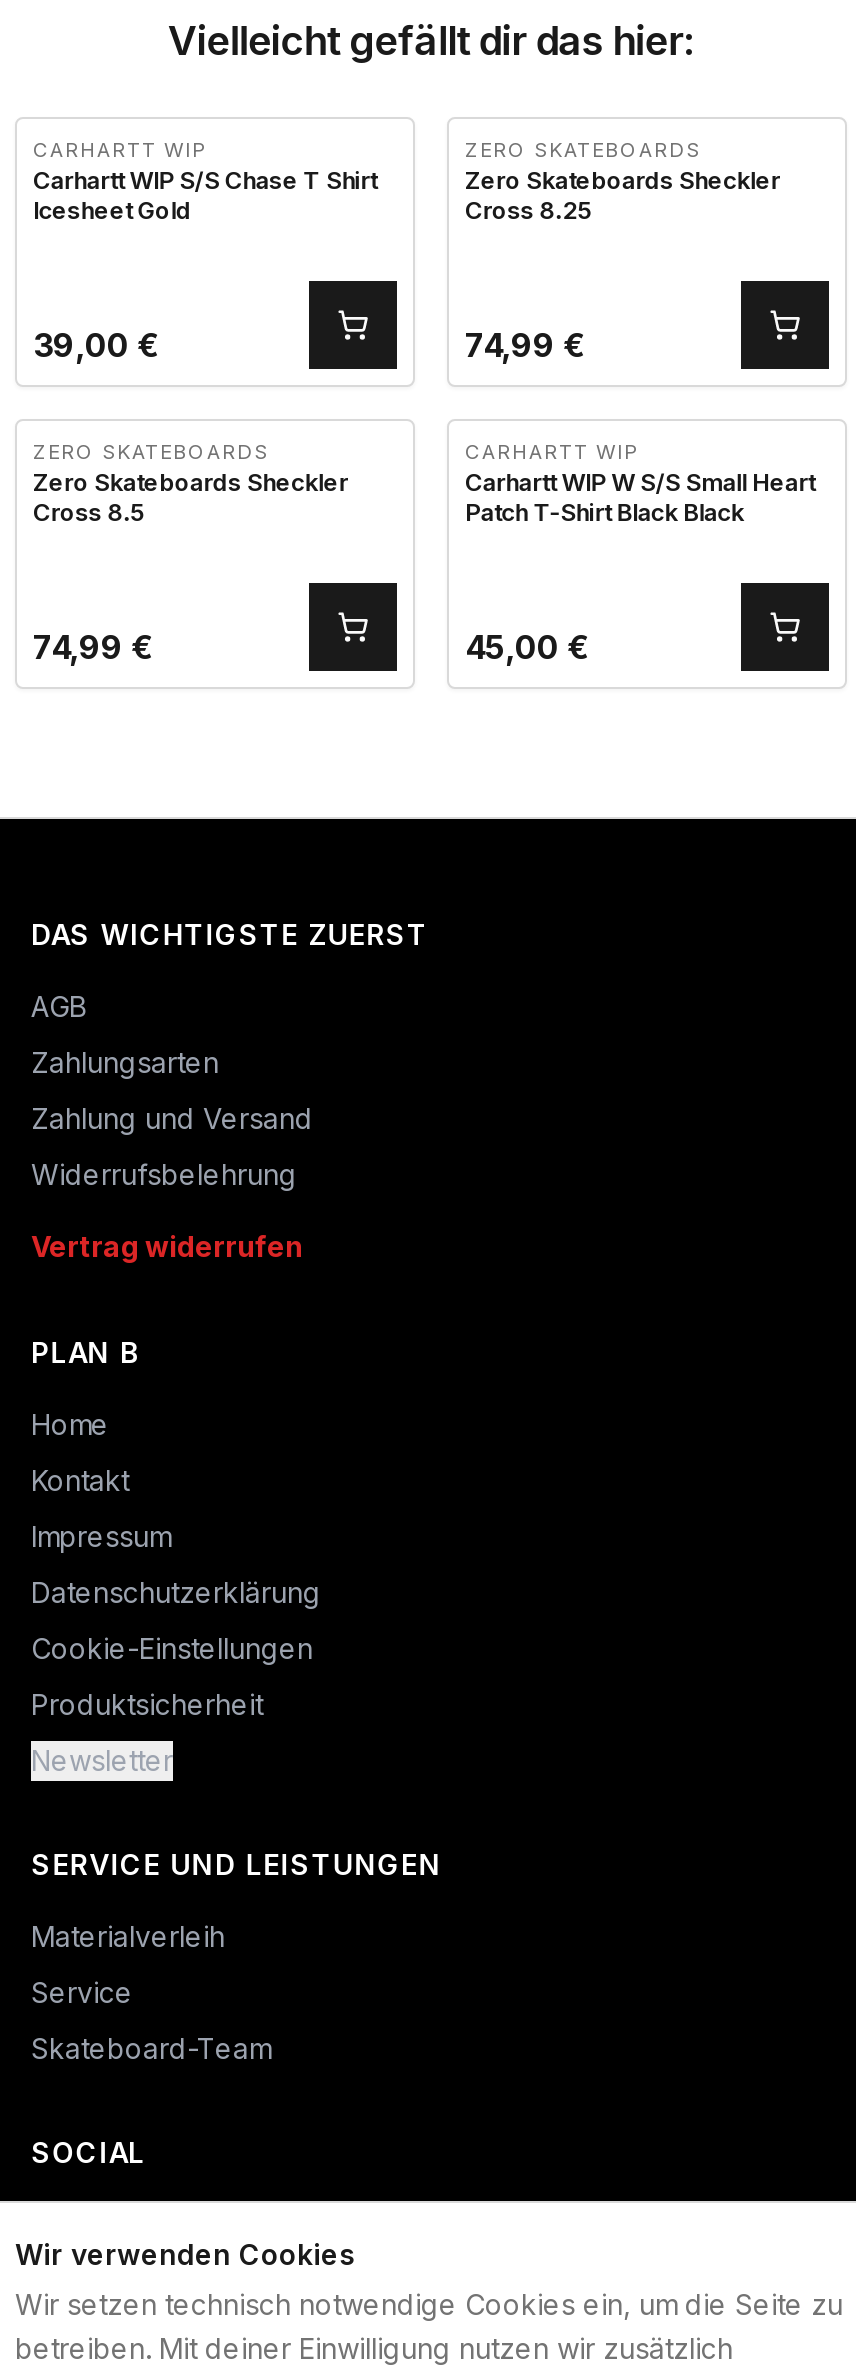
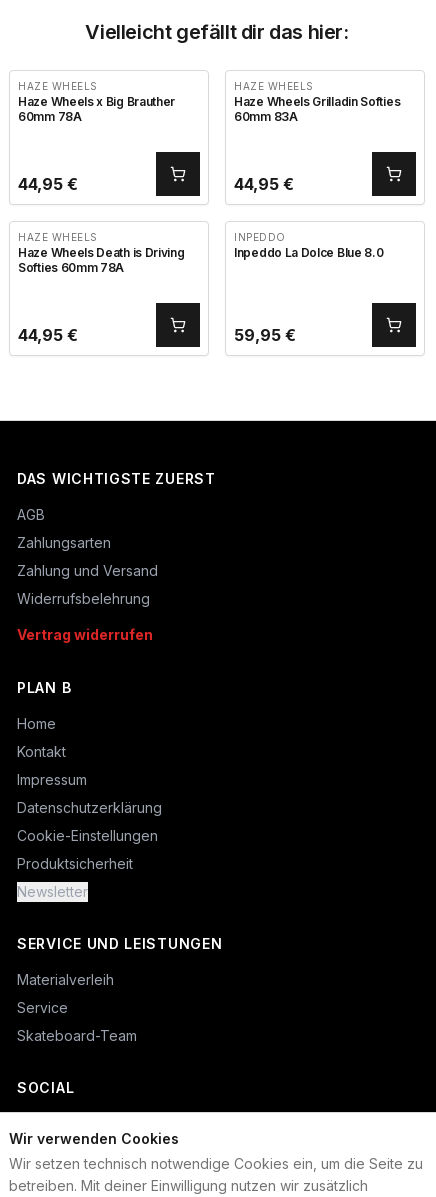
- CARHARTT WIP
- Carhartt WIP S/S Chase T Shirt
- Icesheet Gold
+ HAZE WHEELS
+ Haze Wheels x Big Brauther
+ 60mm 78A

- ZERO SKATEBOARDS
- Zero Skateboards Sheckler
- Cross 8.25
+ HAZE WHEELS
+ Haze Wheels Grilladin Softies
+ 60mm 83A

- 39,00 €
+ 44,95 €

- 74,99 €
+ 44,95 €

- ZERO SKATEBOARDS
- Zero Skateboards Sheckler
- Cross 8.5
+ HAZE WHEELS
+ Haze Wheels Death is Driving
+ Softies 60mm 78A

- CARHARTT WIP
- Carhartt WIP W S/S Small Heart
- Patch T-Shirt Black Black
+ INPEDDO
+ Inpeddo La Dolce Blue 8.0

- 74,99 €
+ 44,95 €

- 45,00 €
+ 59,95 €
